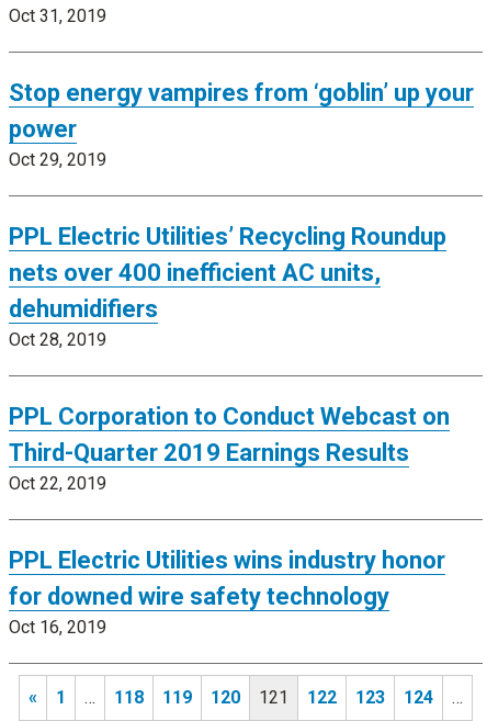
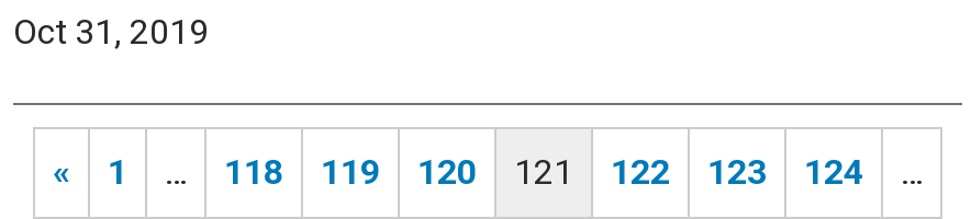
- Stop energy vampires from ‘goblin’ up your
- power
- Oct 29, 2019
- PPL Electric Utilities’ Recycling Roundup
- nets over 400 inefficient AC units,
- dehumidifiers
- Oct 28, 2019
- PPL Corporation to Conduct Webcast on
- Third-Quarter 2019 Earnings Results
- Oct 22, 2019
- PPL Electric Utilities wins industry honor
- for downed wire safety technology
- Oct 16, 2019
